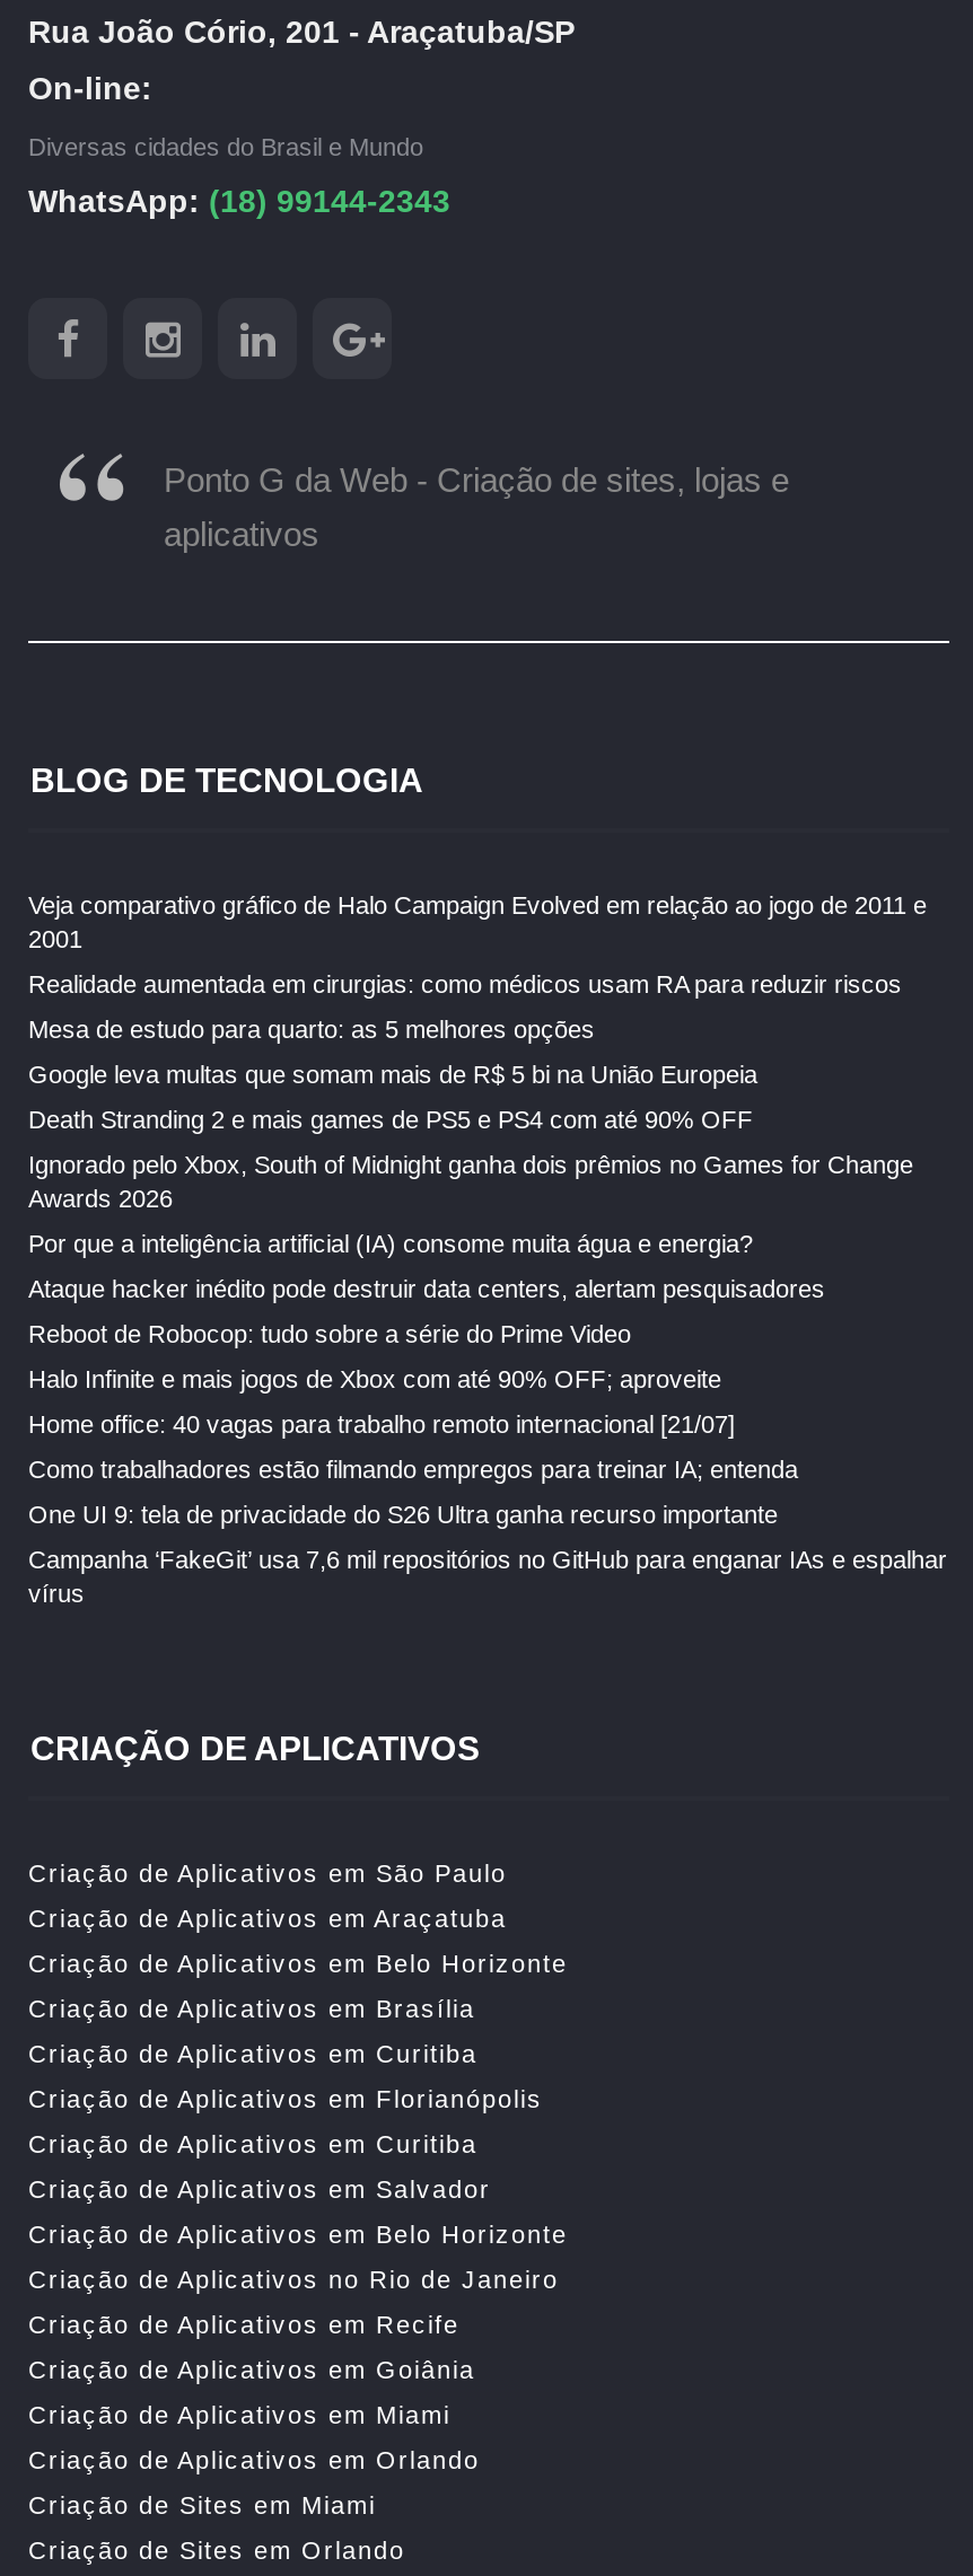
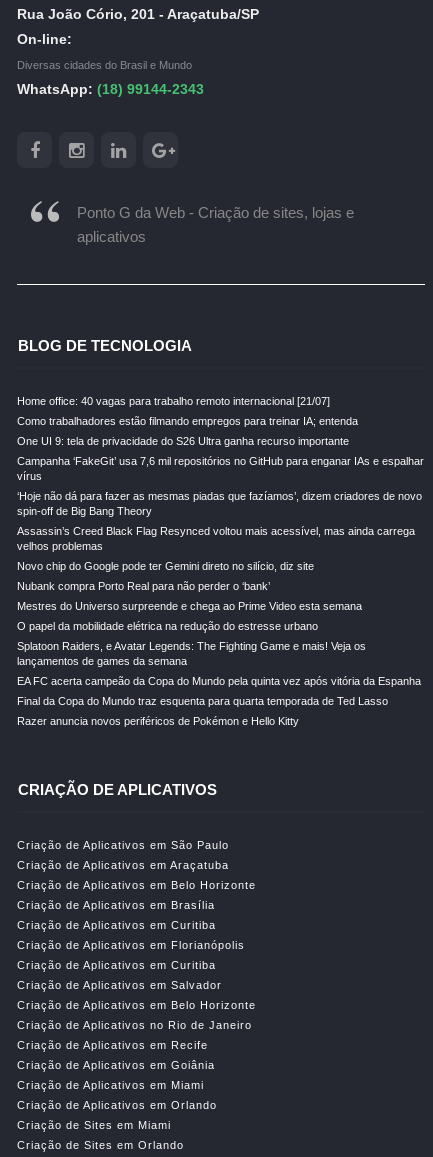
- Veja comparativo gráfico de Halo Campaign Evolved em relação ao jogo de 2011 e
- 2001
- Realidade aumentada em cirurgias: como médicos usam RA para reduzir riscos
- Mesa de estudo para quarto: as 5 melhores opções
- Google leva multas que somam mais de R$ 5 bi na União Europeia
- Death Stranding 2 e mais games de PS5 e PS4 com até 90% OFF
- Ignorado pelo Xbox, South of Midnight ganha dois prêmios no Games for Change
- Awards 2026
- Por que a inteligência artificial (IA) consome muita água e energia?
- Ataque hacker inédito pode destruir data centers, alertam pesquisadores
- Reboot de Robocop: tudo sobre a série do Prime Video
- Halo Infinite e mais jogos de Xbox com até 90% OFF; aproveite

moved up: Home office: 40 vagas para trabalho remoto internacional [21/07] | Como trabalhadores estão filmando empregos para treinar IA; entenda | One UI 9: tela de privacidade do S26 Ultra ganha recurso importante | Campanha ‘FakeGit’ usa 7,6 mil repositórios no GitHub para enganar IAs e espalhar | vírus

+ ‘Hoje não dá para fazer as mesmas piadas que fazíamos’, dizem criadores de novo
+ spin-off de Big Bang Theory
+ Assassin’s Creed Black Flag Resynced voltou mais acessível, mas ainda carrega
+ velhos problemas
+ Novo chip do Google pode ter Gemini direto no silício, diz site
+ Nubank compra Porto Real para não perder o ‘bank’
+ Mestres do Universo surpreende e chega ao Prime Video esta semana
+ O papel da mobilidade elétrica na redução do estresse urbano
+ Splatoon Raiders, e Avatar Legends: The Fighting Game e mais! Veja os
+ lançamentos de games da semana
+ EA FC acerta campeão da Copa do Mundo pela quinta vez após vitória da Espanha
+ Final da Copa do Mundo traz esquenta para quarta temporada de Ted Lasso
+ Razer anuncia novos periféricos de Pokémon e Hello Kitty
